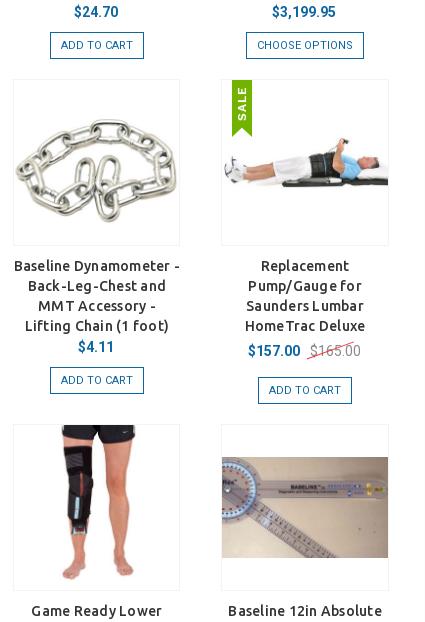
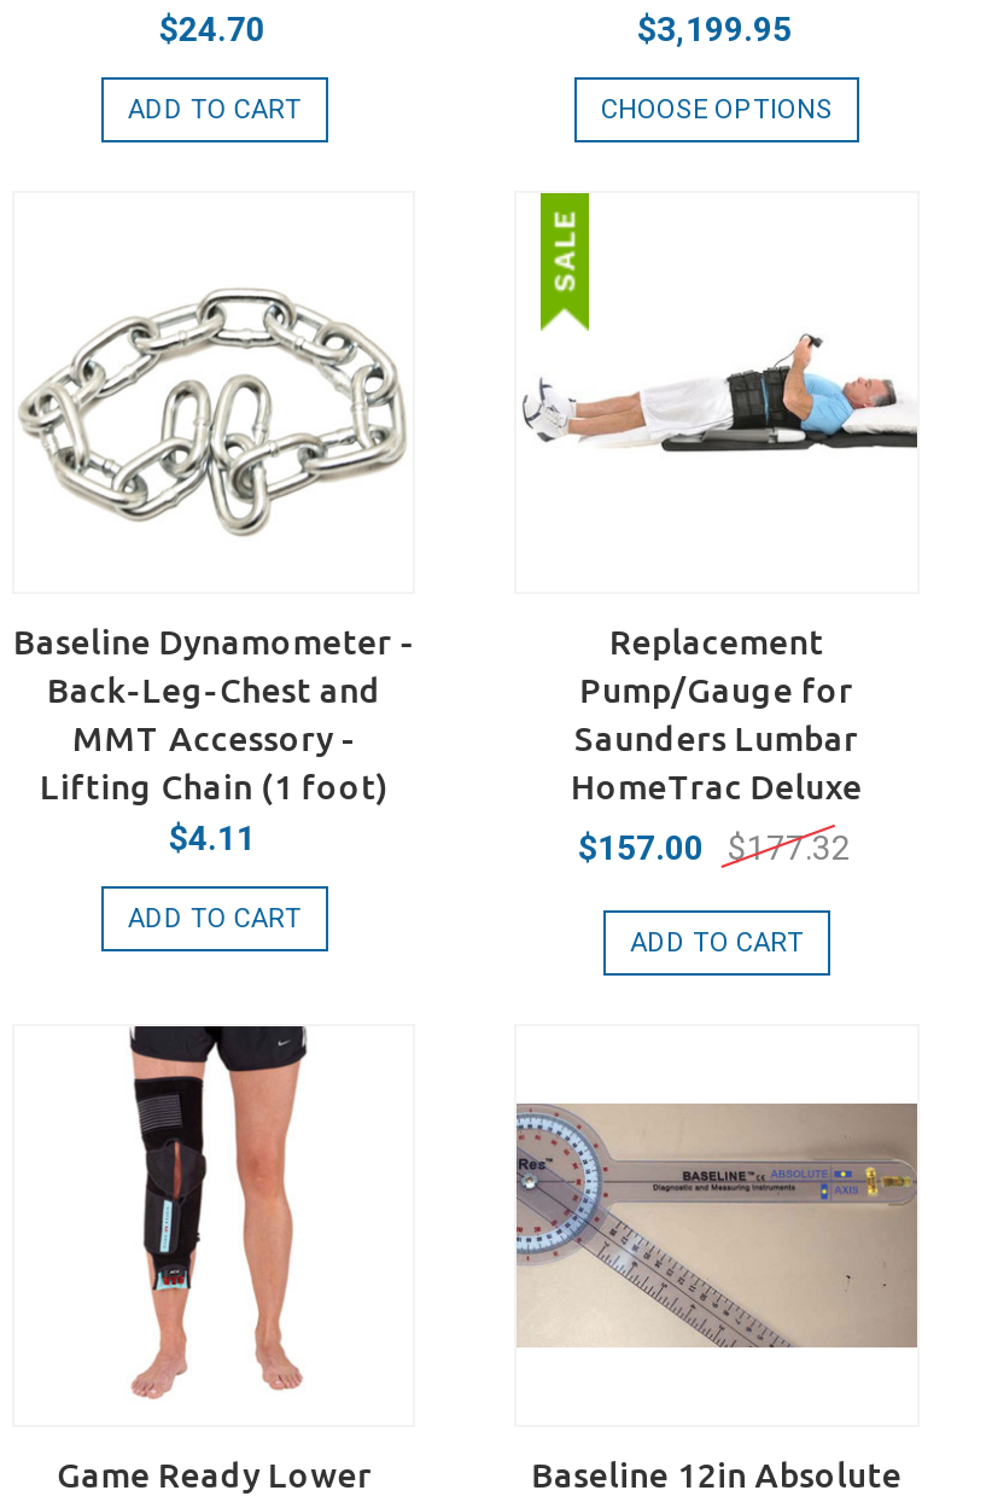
- $157.00 $165.00
+ $157.00 $177.32
